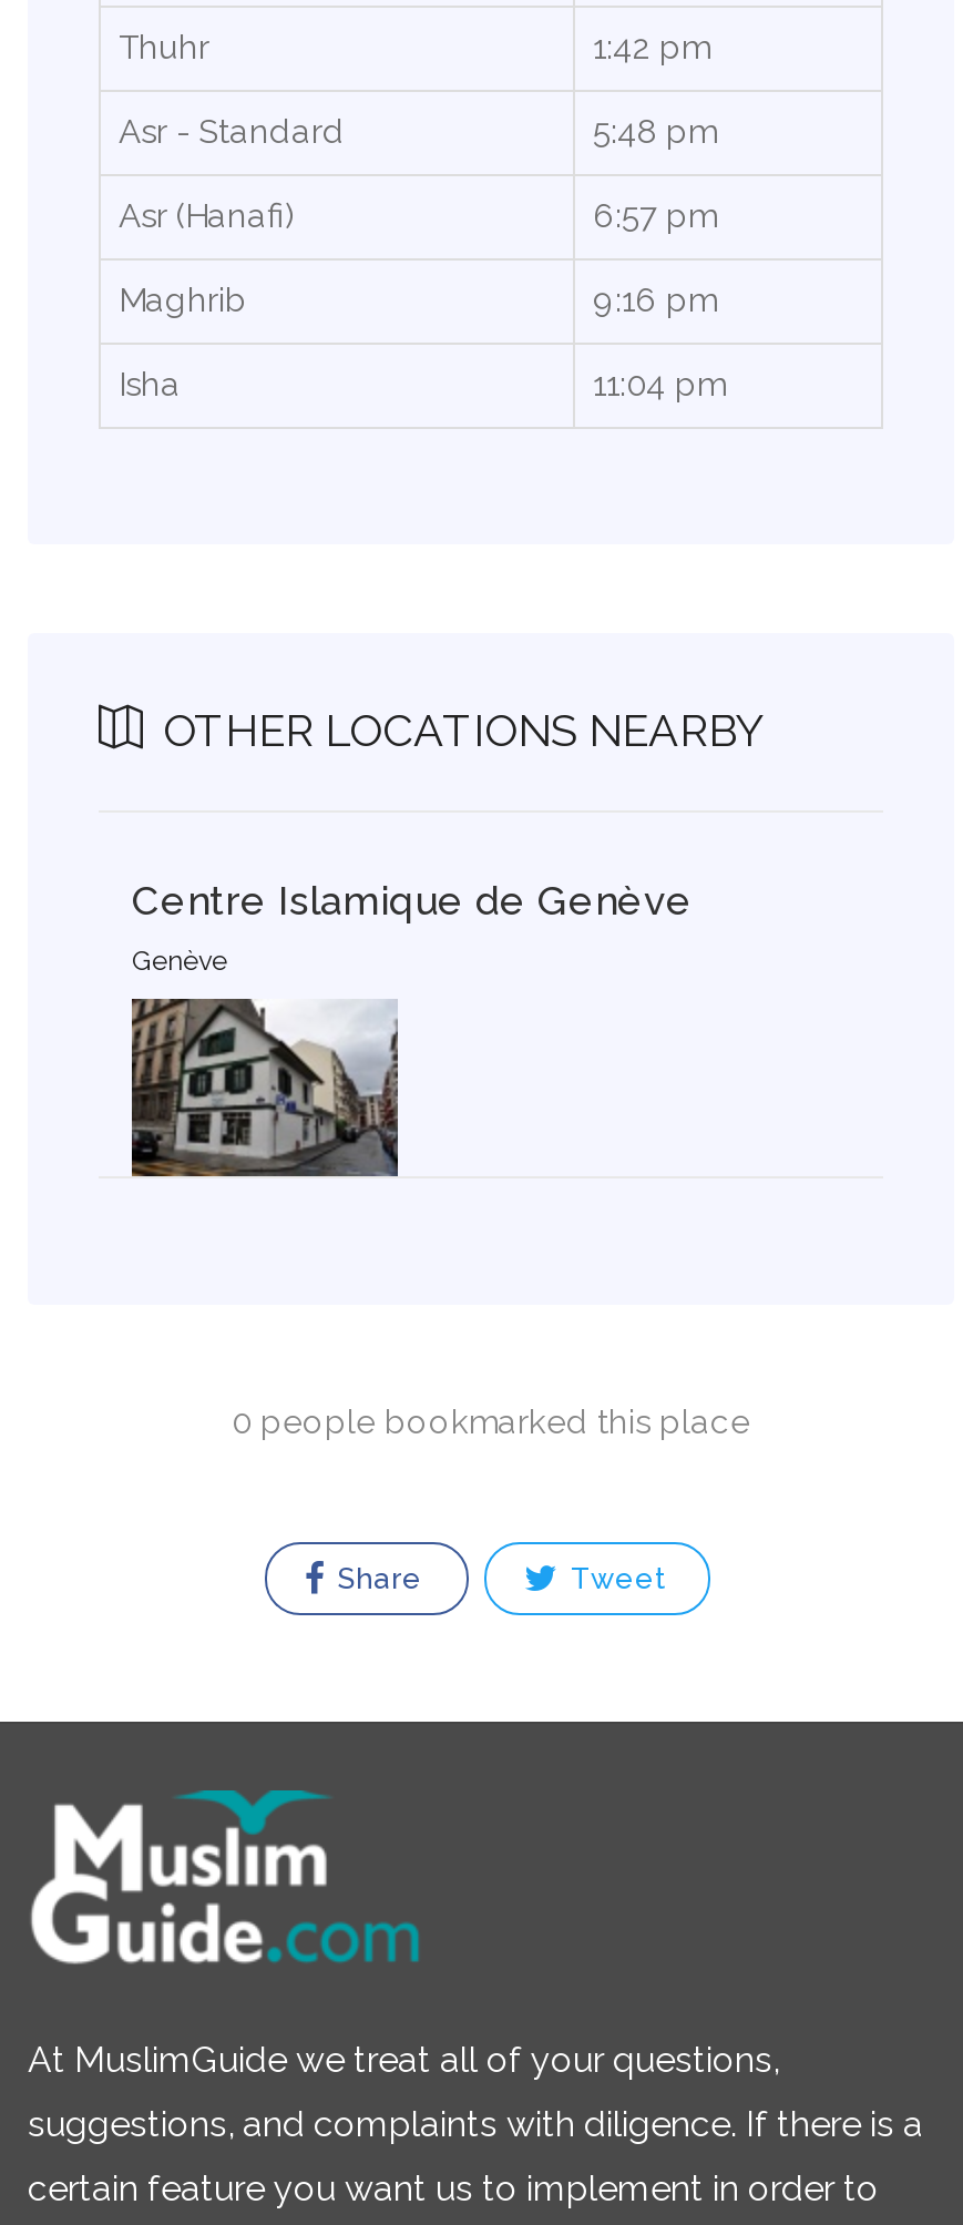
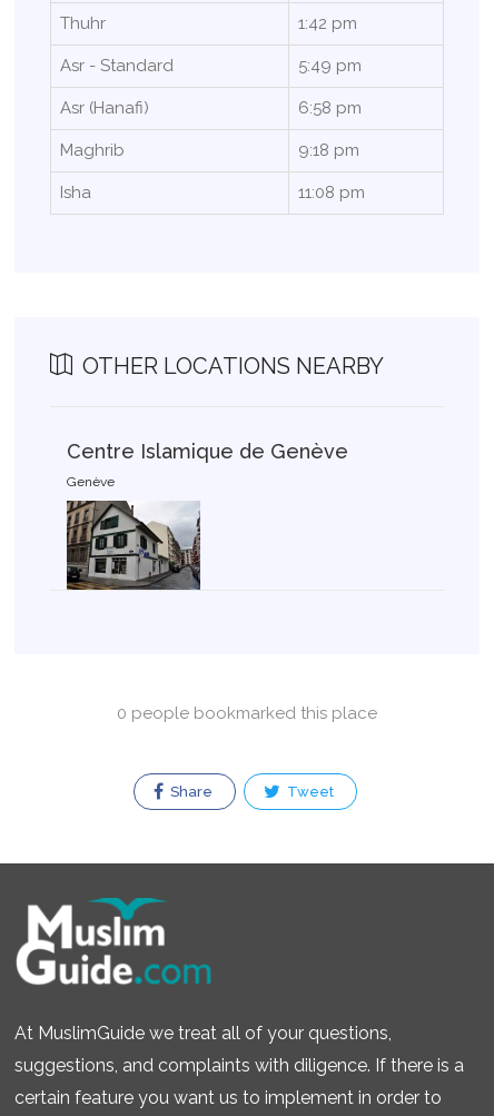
- 5:48 pm
+ 5:49 pm

- 6:57 pm
+ 6:58 pm

- 9:16 pm
+ 9:18 pm

- 11:04 pm
+ 11:08 pm
